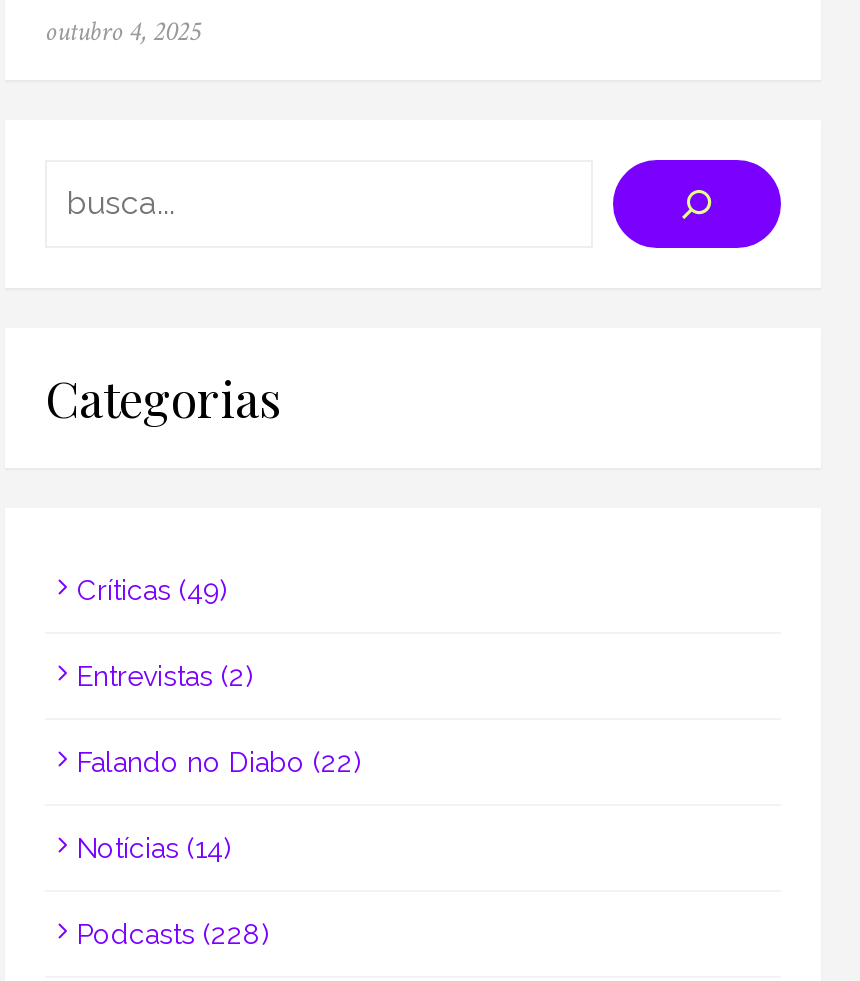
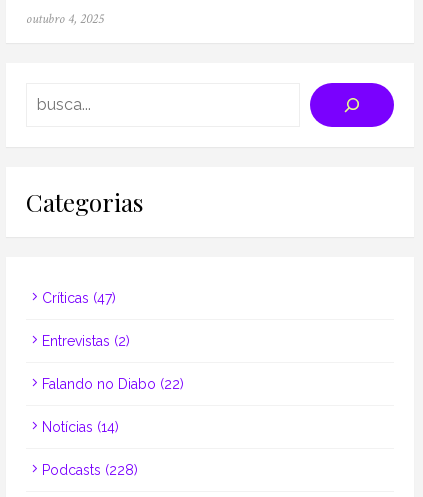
- Críticas (49)
+ Críticas (47)
